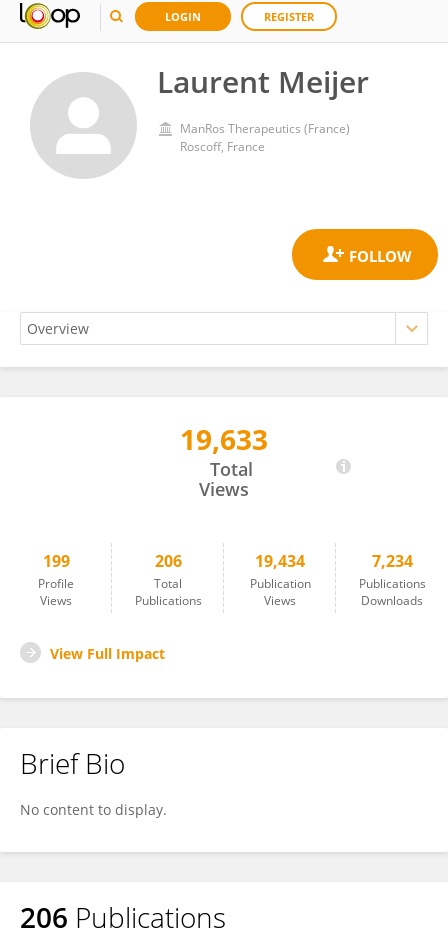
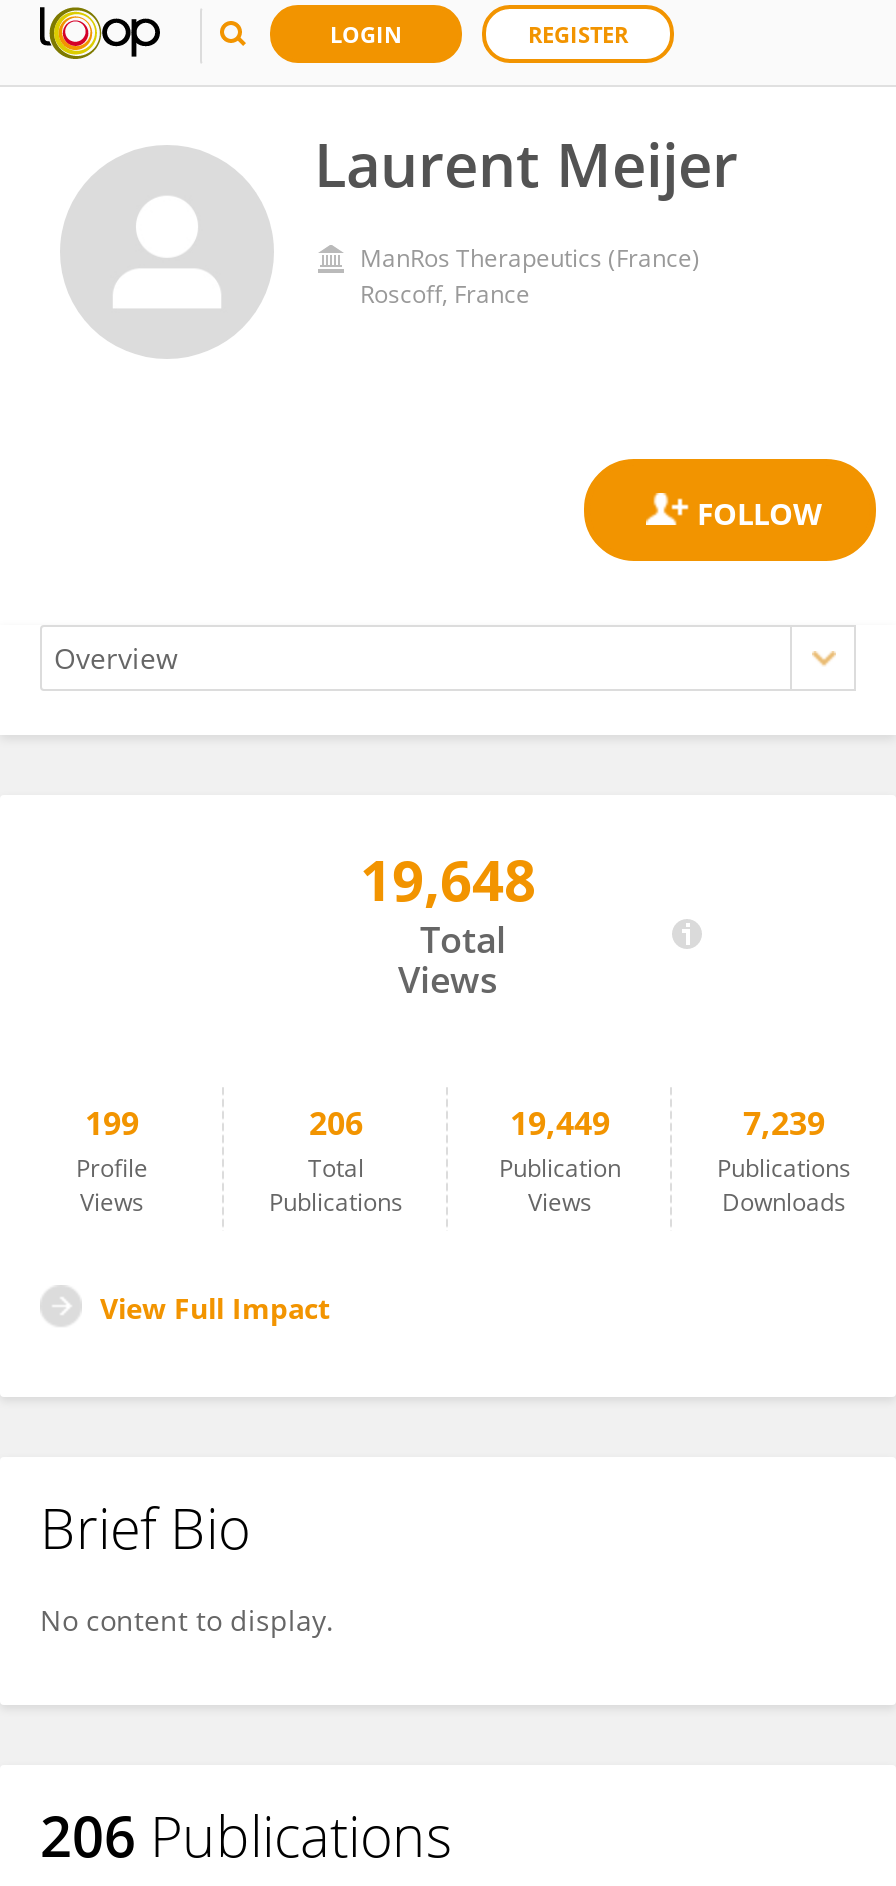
- 19,633
+ 19,648

- 19,434
+ 19,449

- 7,234
+ 7,239
